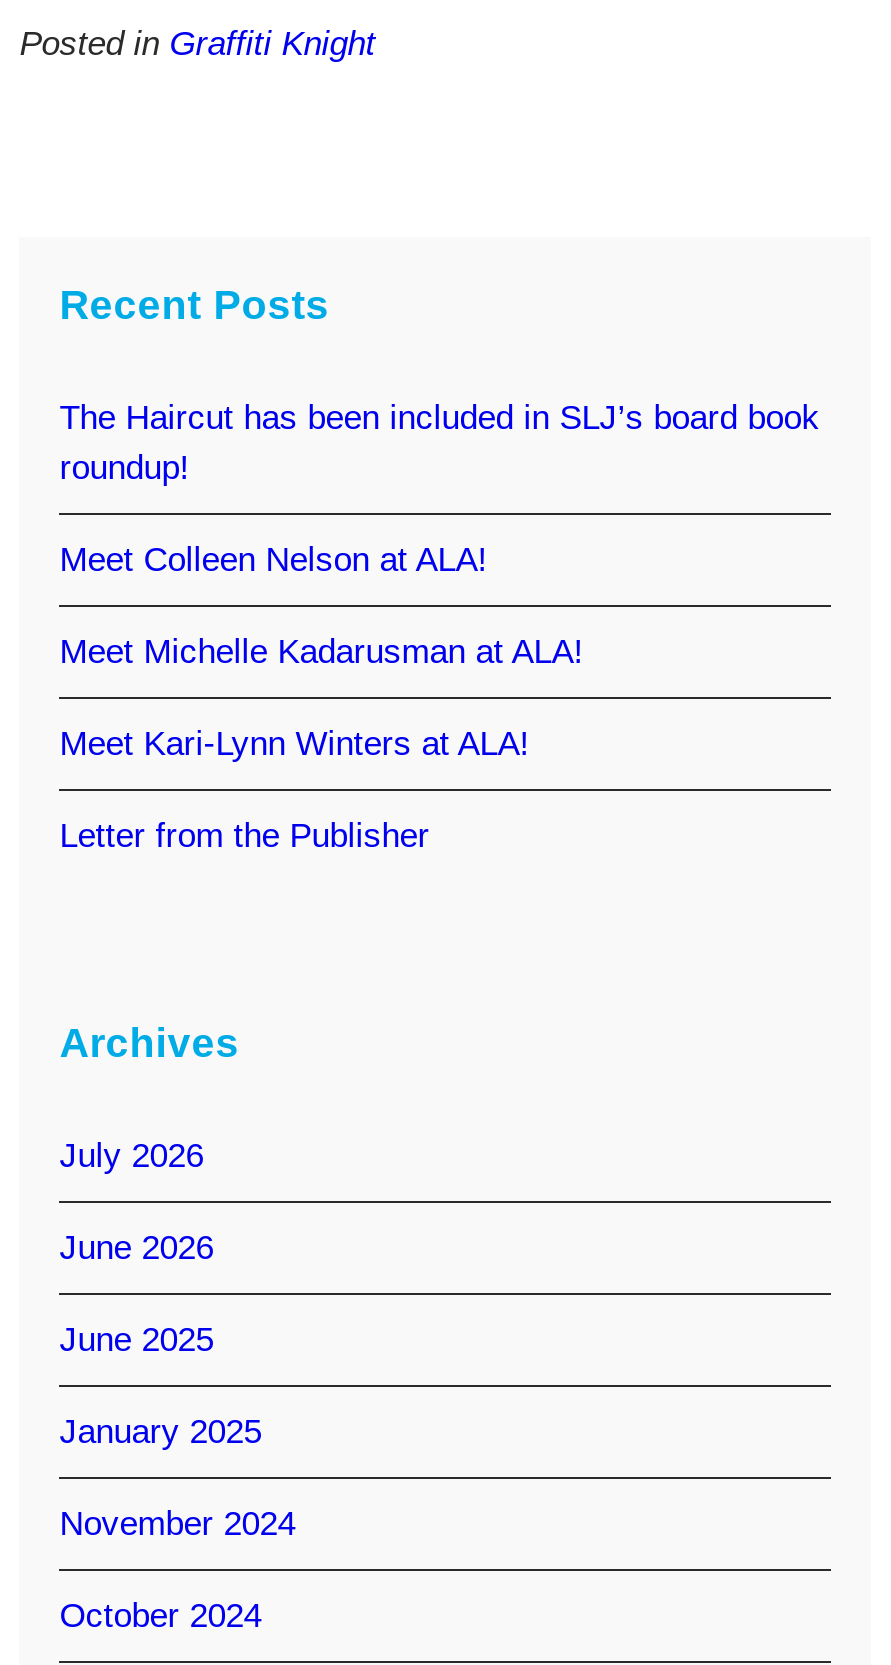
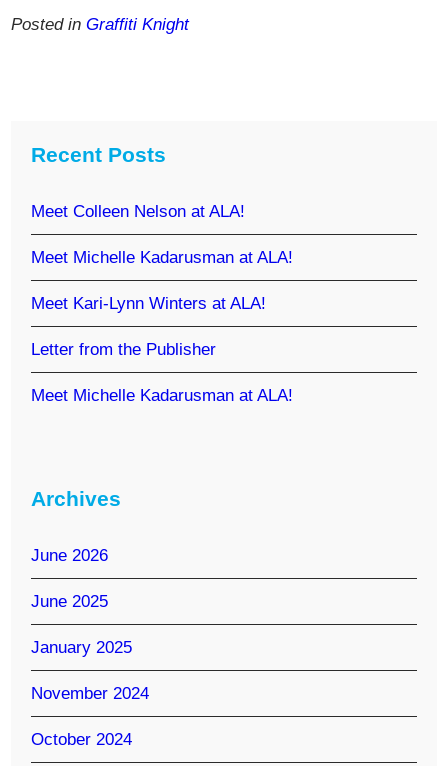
- The Haircut has been included in SLJ’s board book
- roundup!

+ Meet Michelle Kadarusman at ALA!

- July 2026
